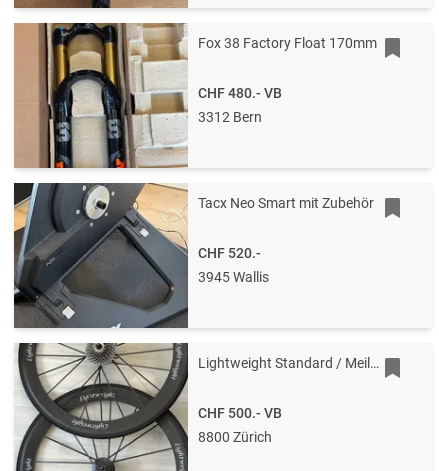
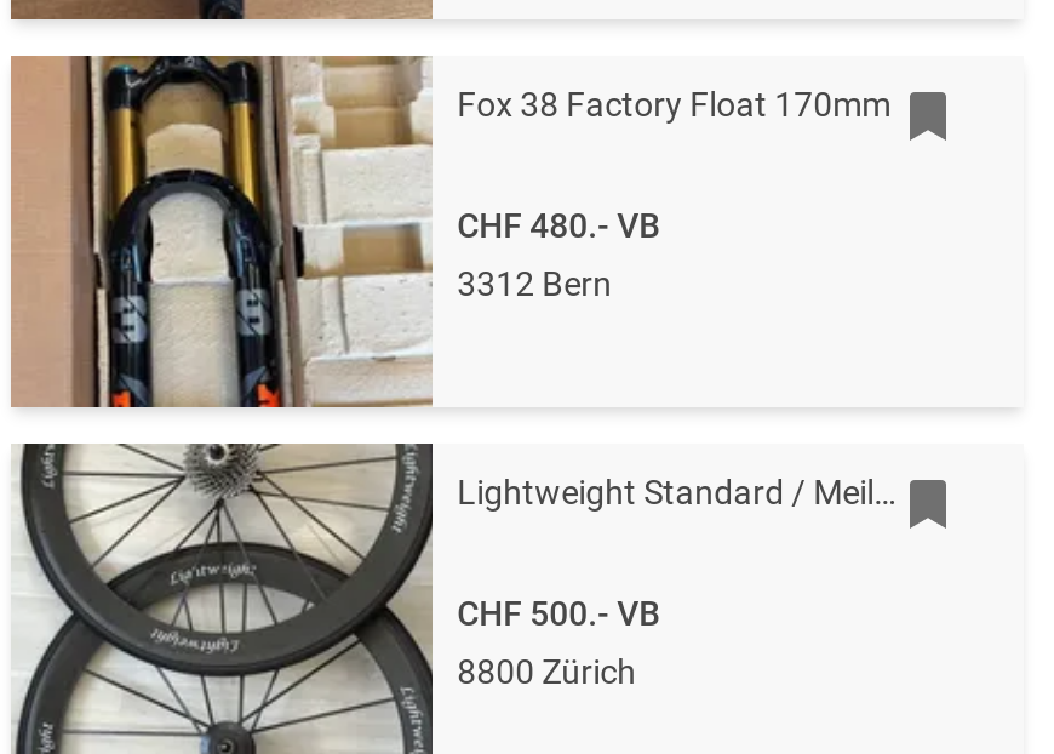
- [image]
- Tacx Neo Smart mit Zubehör
- CHF 520.-
- 3945 Wallis
